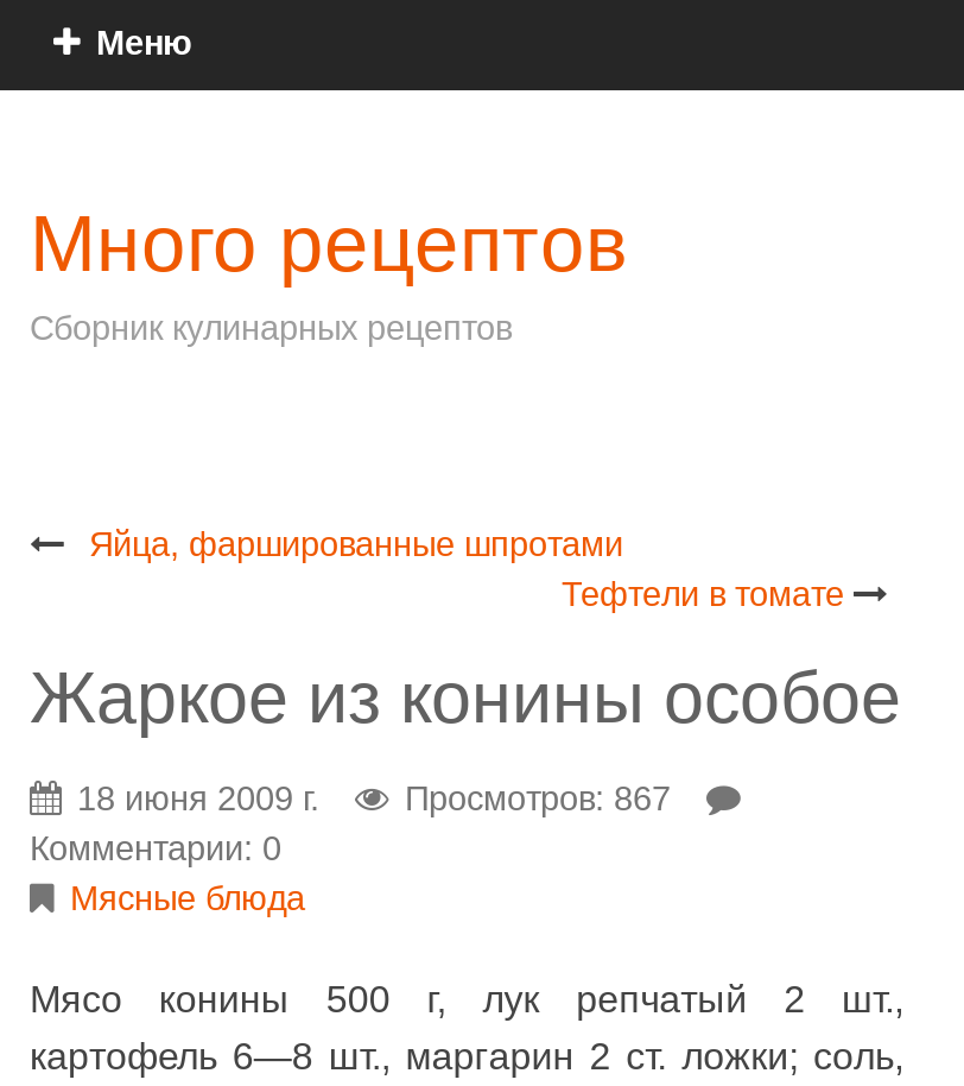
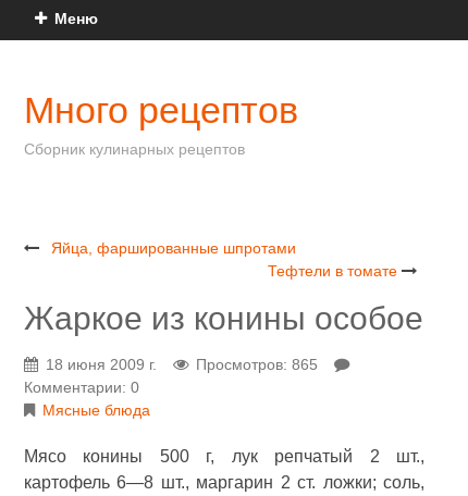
- Просмотров: 867
+ Просмотров: 865
